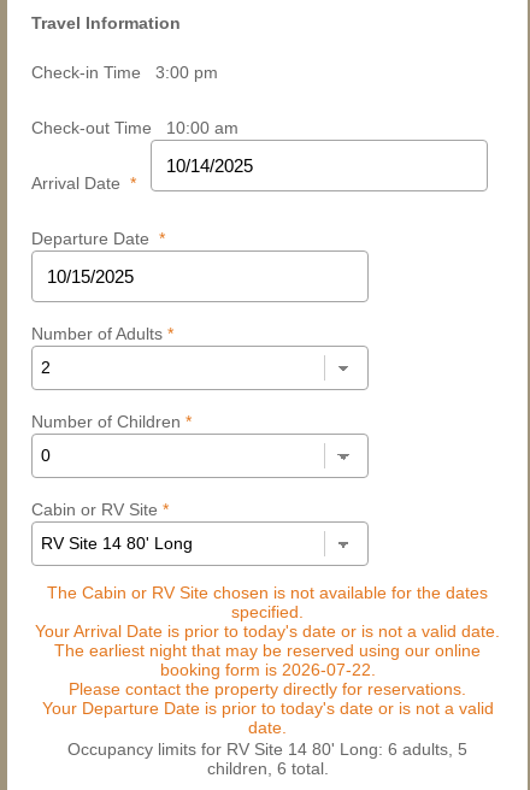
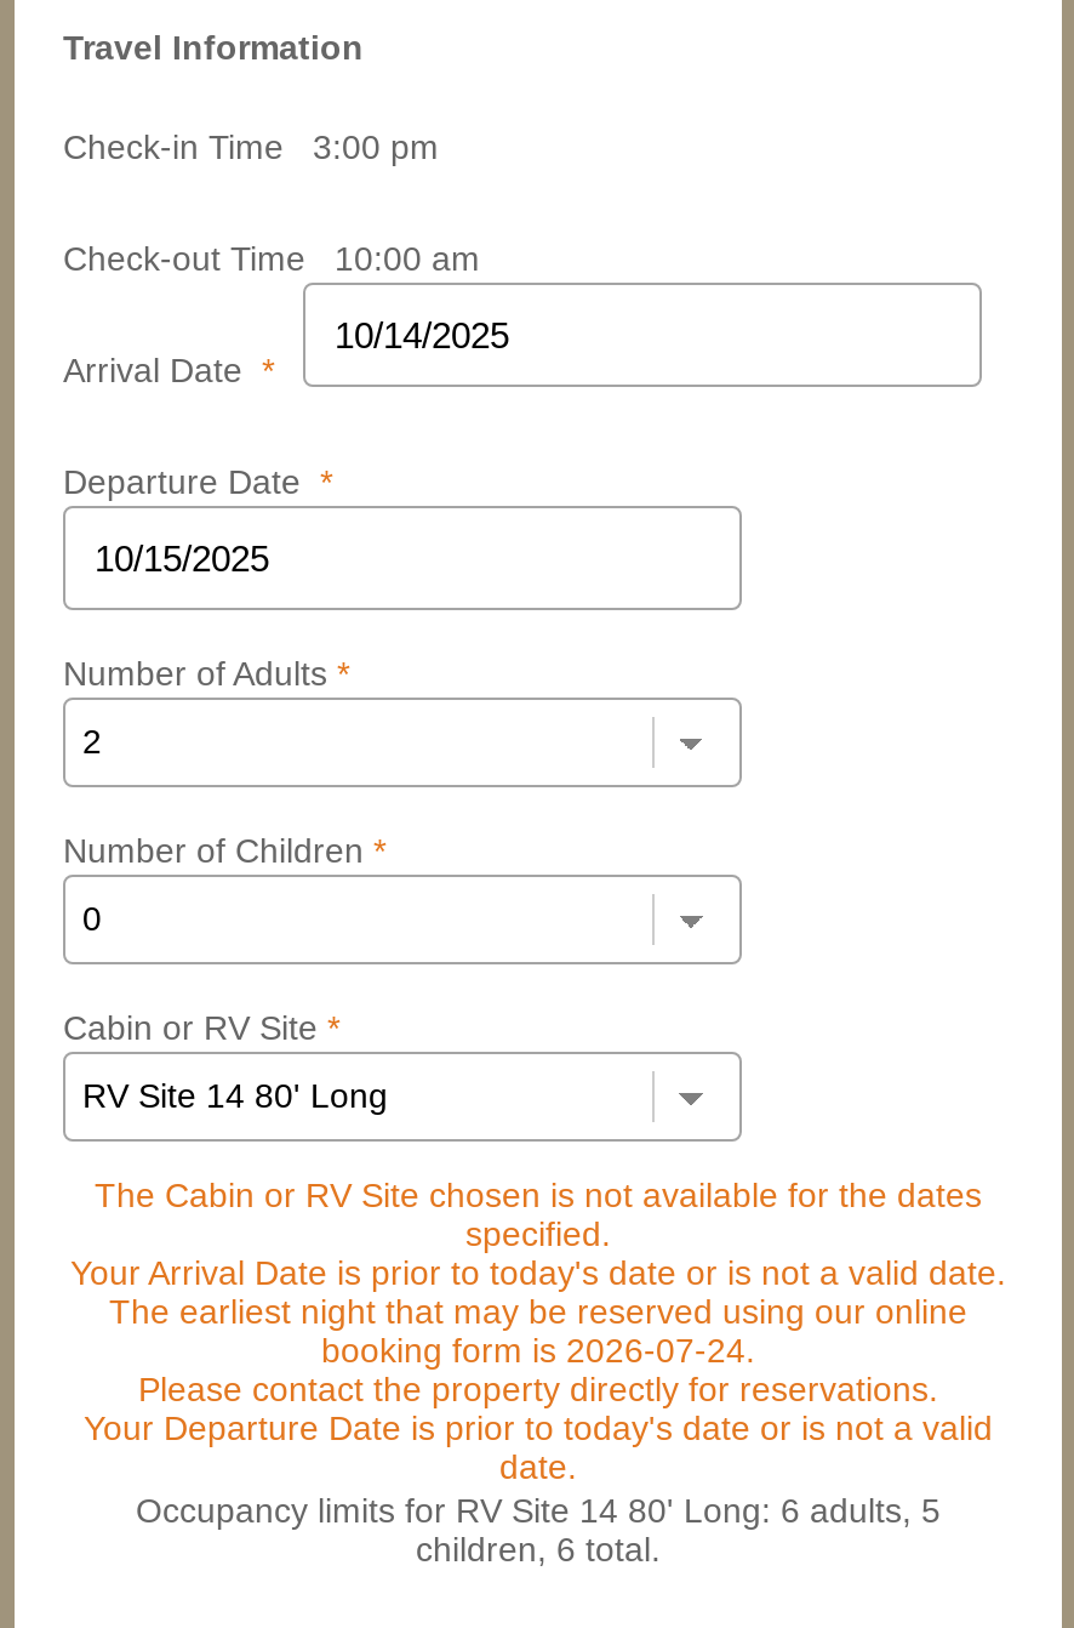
- booking form is 2026-07-22.
+ booking form is 2026-07-24.
